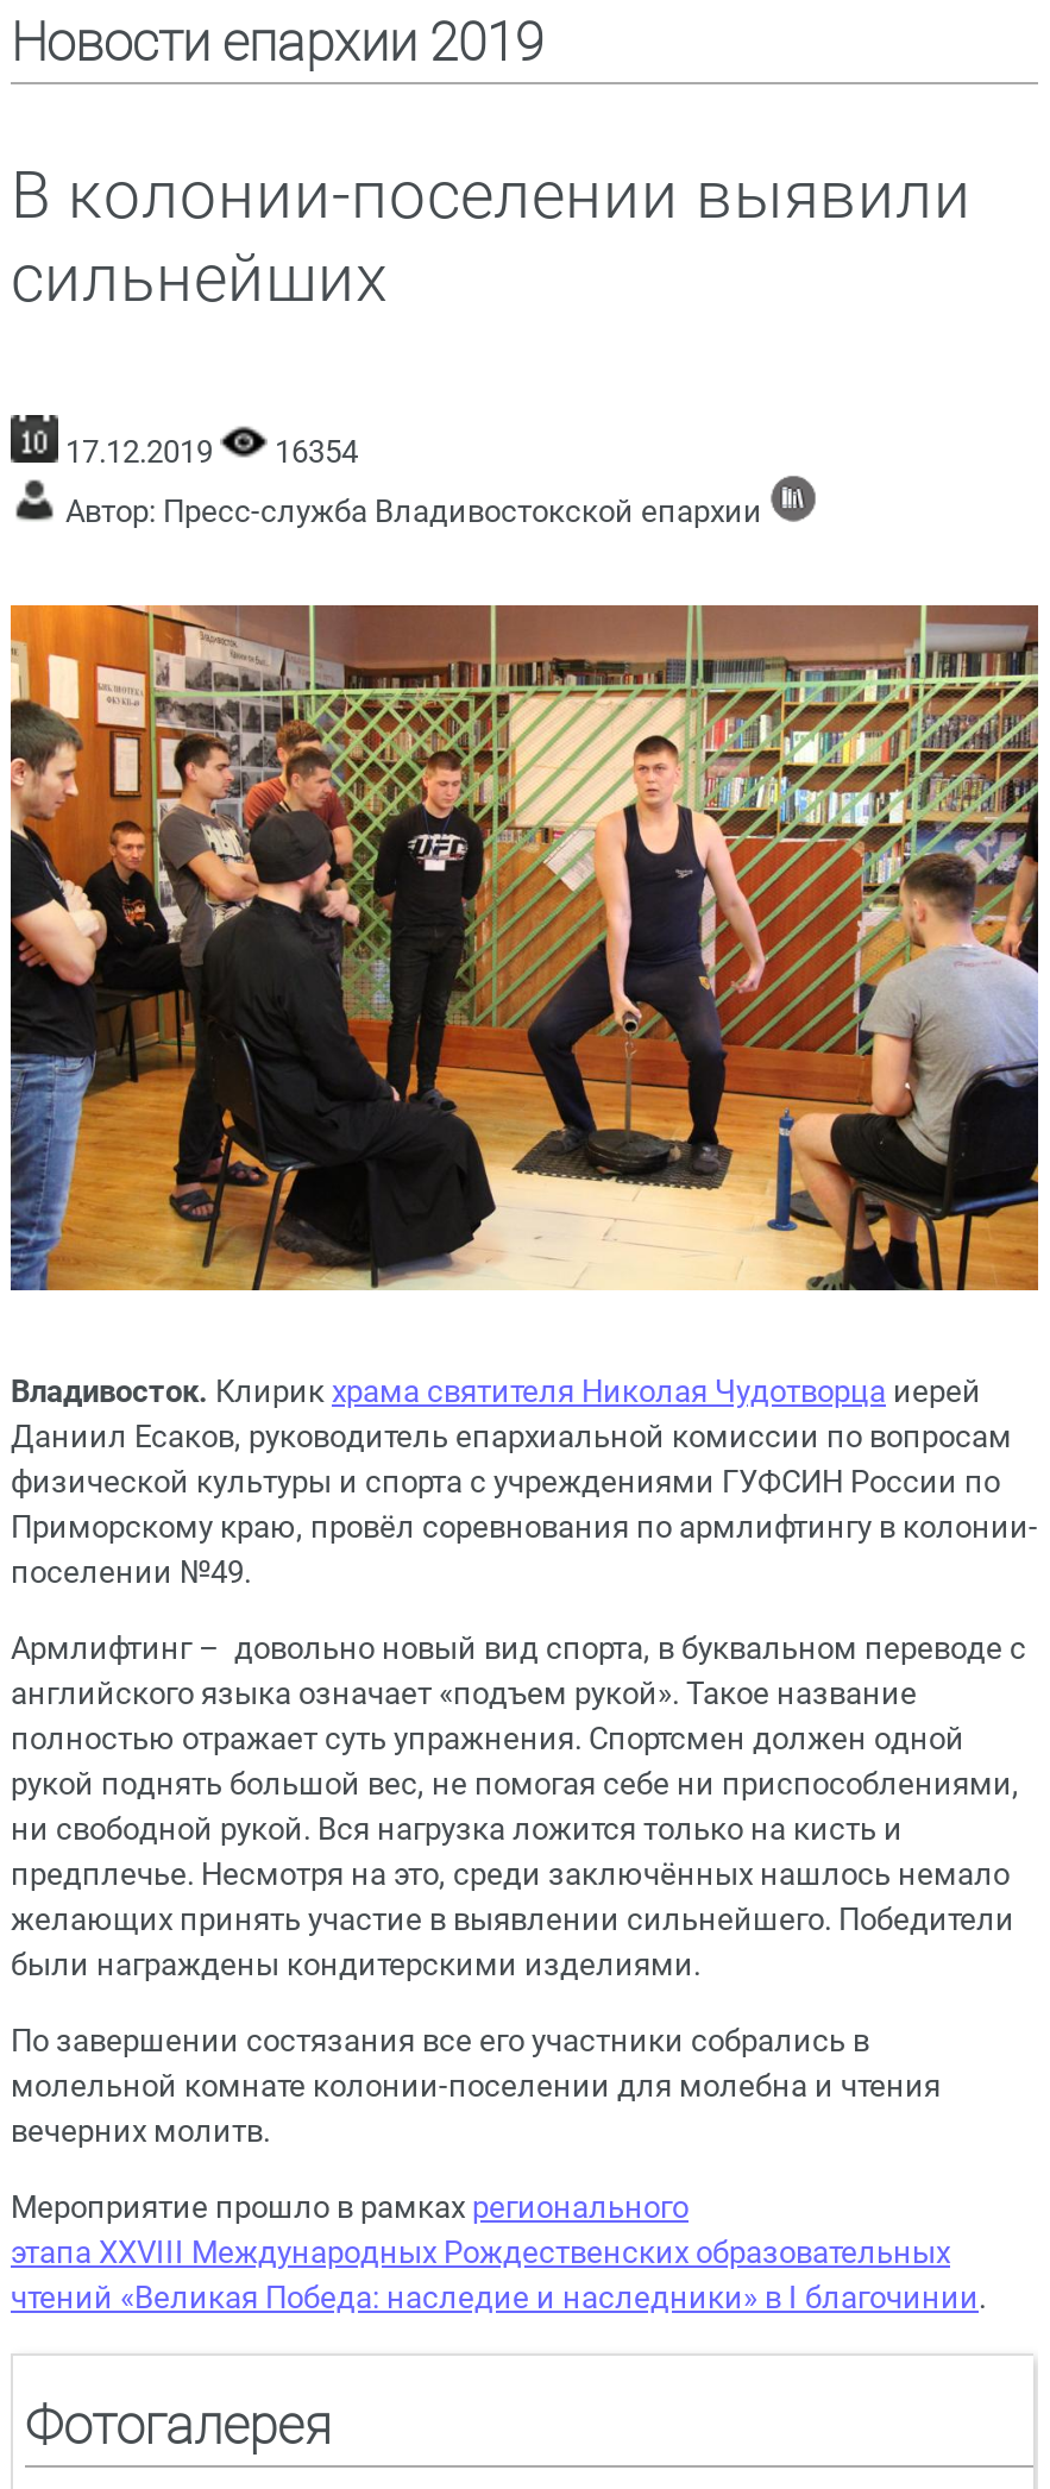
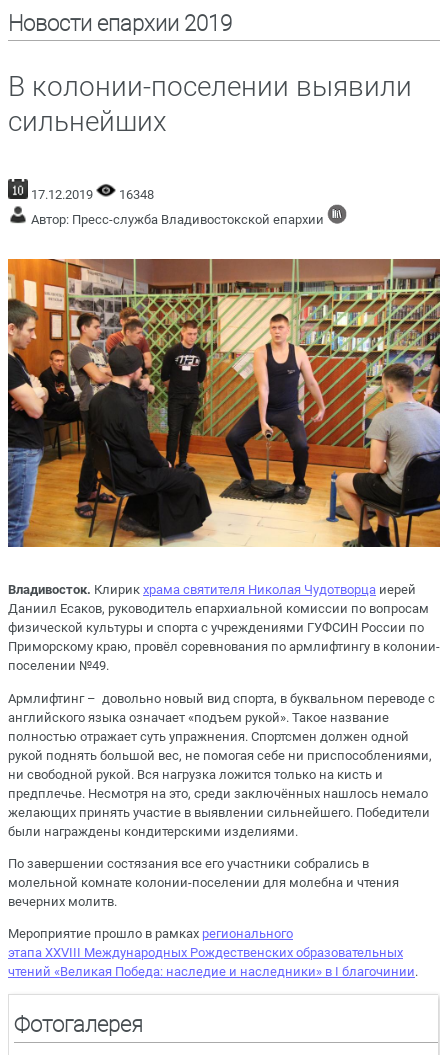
- 17.12.2019 16354
+ 17.12.2019 16348
